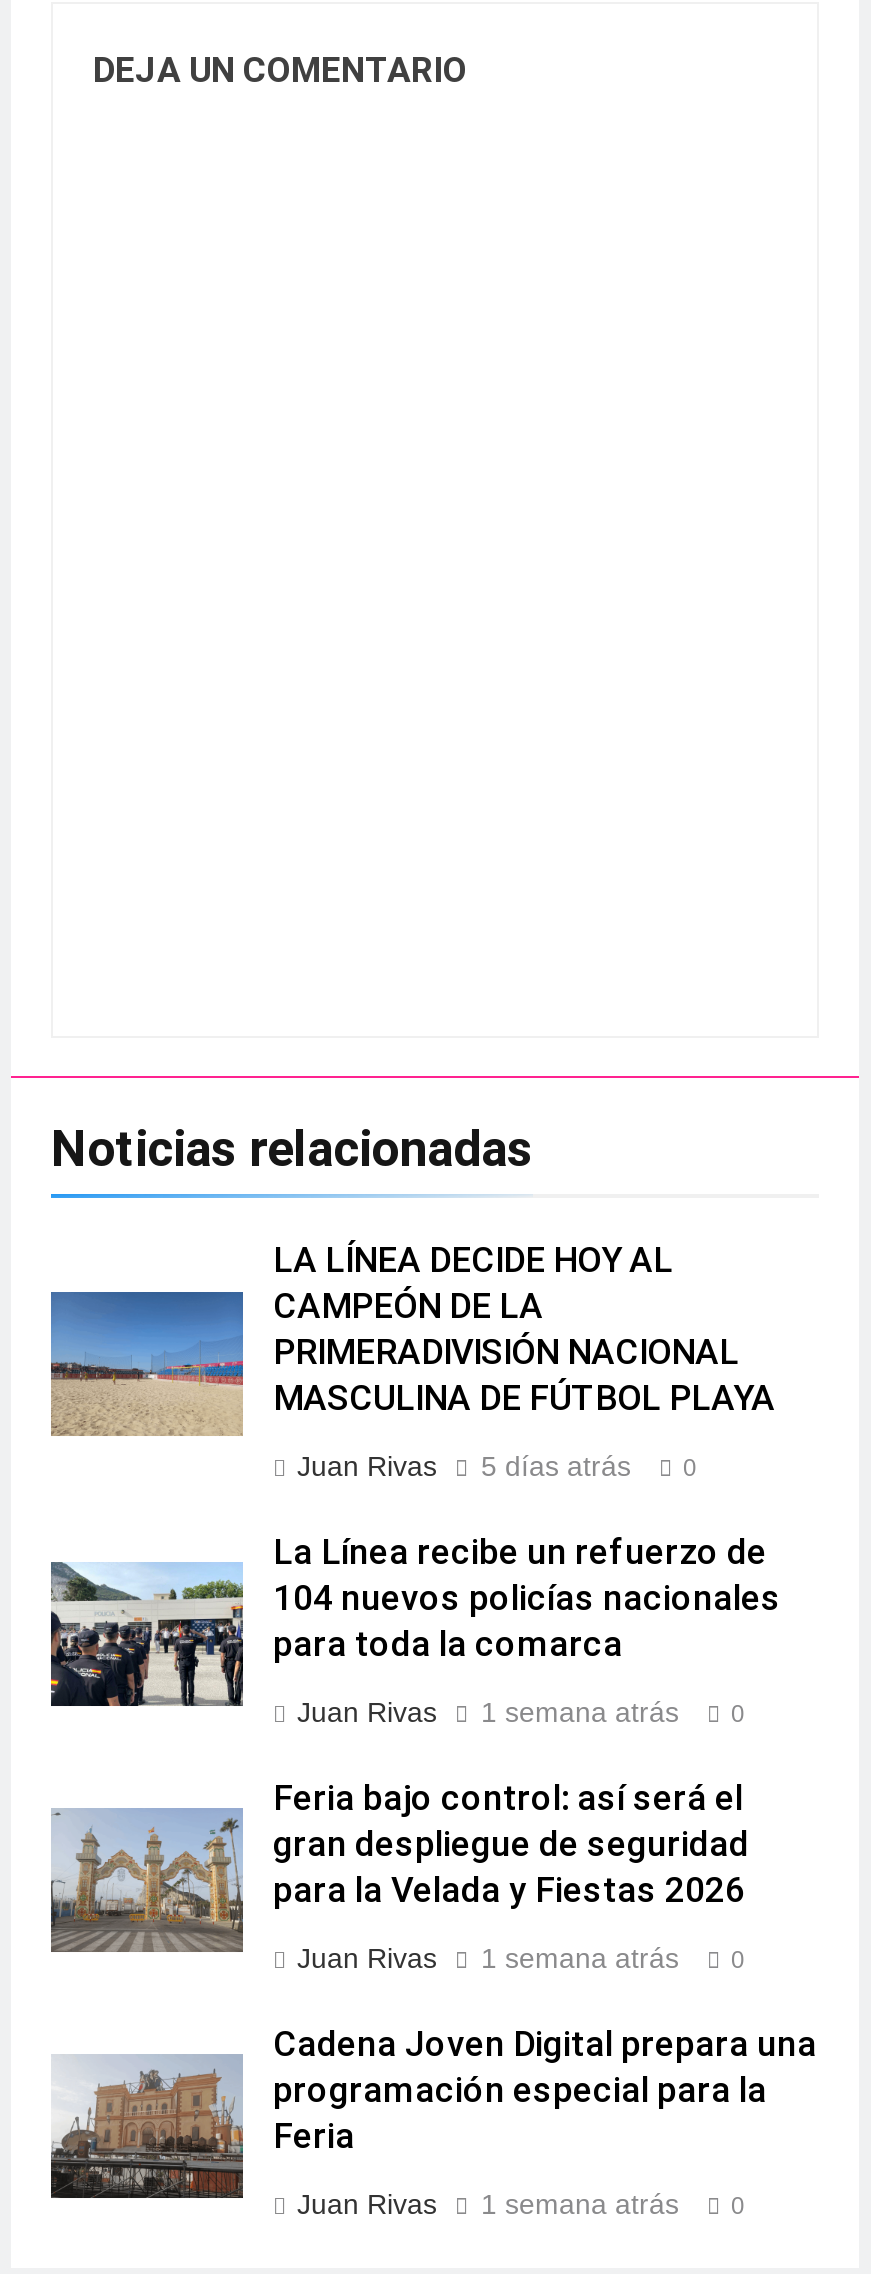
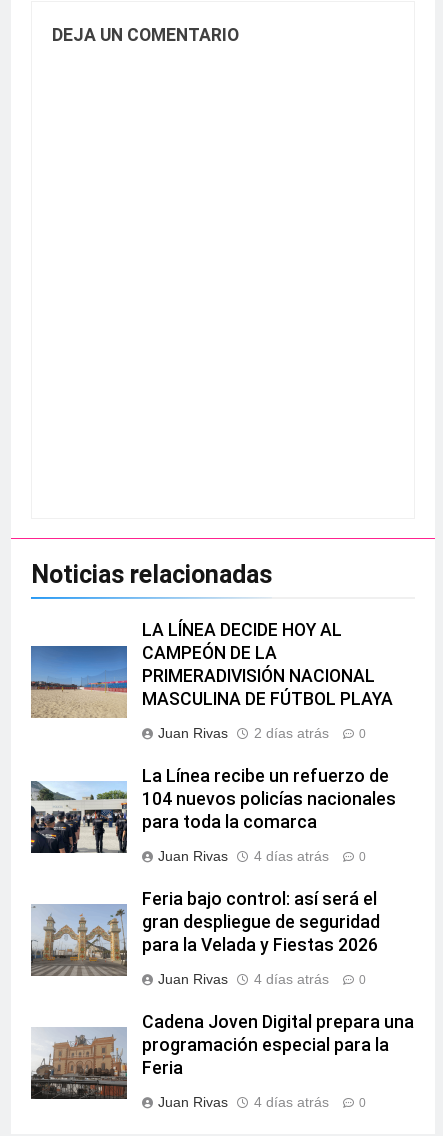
- 5 días atrás
+ 2 días atrás

- 1 semana atrás
+ 4 días atrás

- 1 semana atrás
+ 4 días atrás

- 1 semana atrás
+ 4 días atrás
